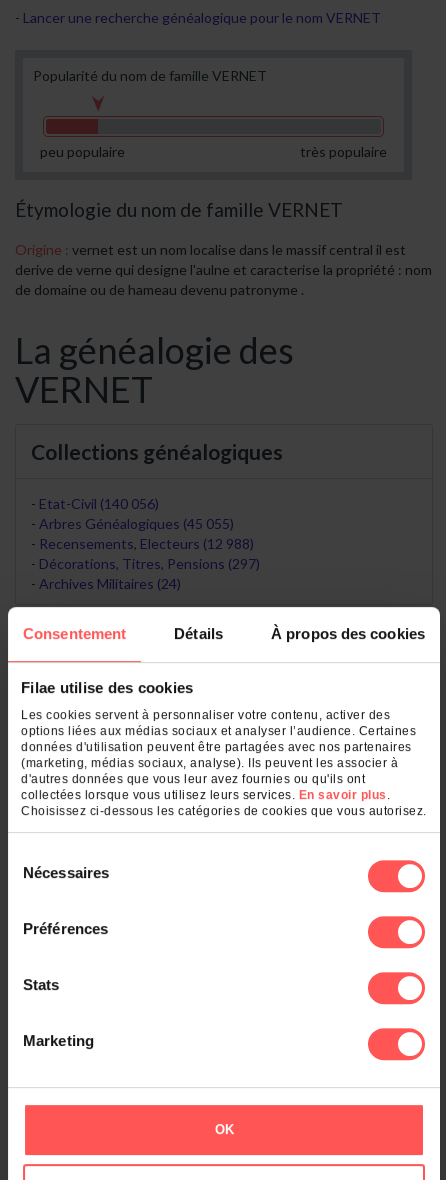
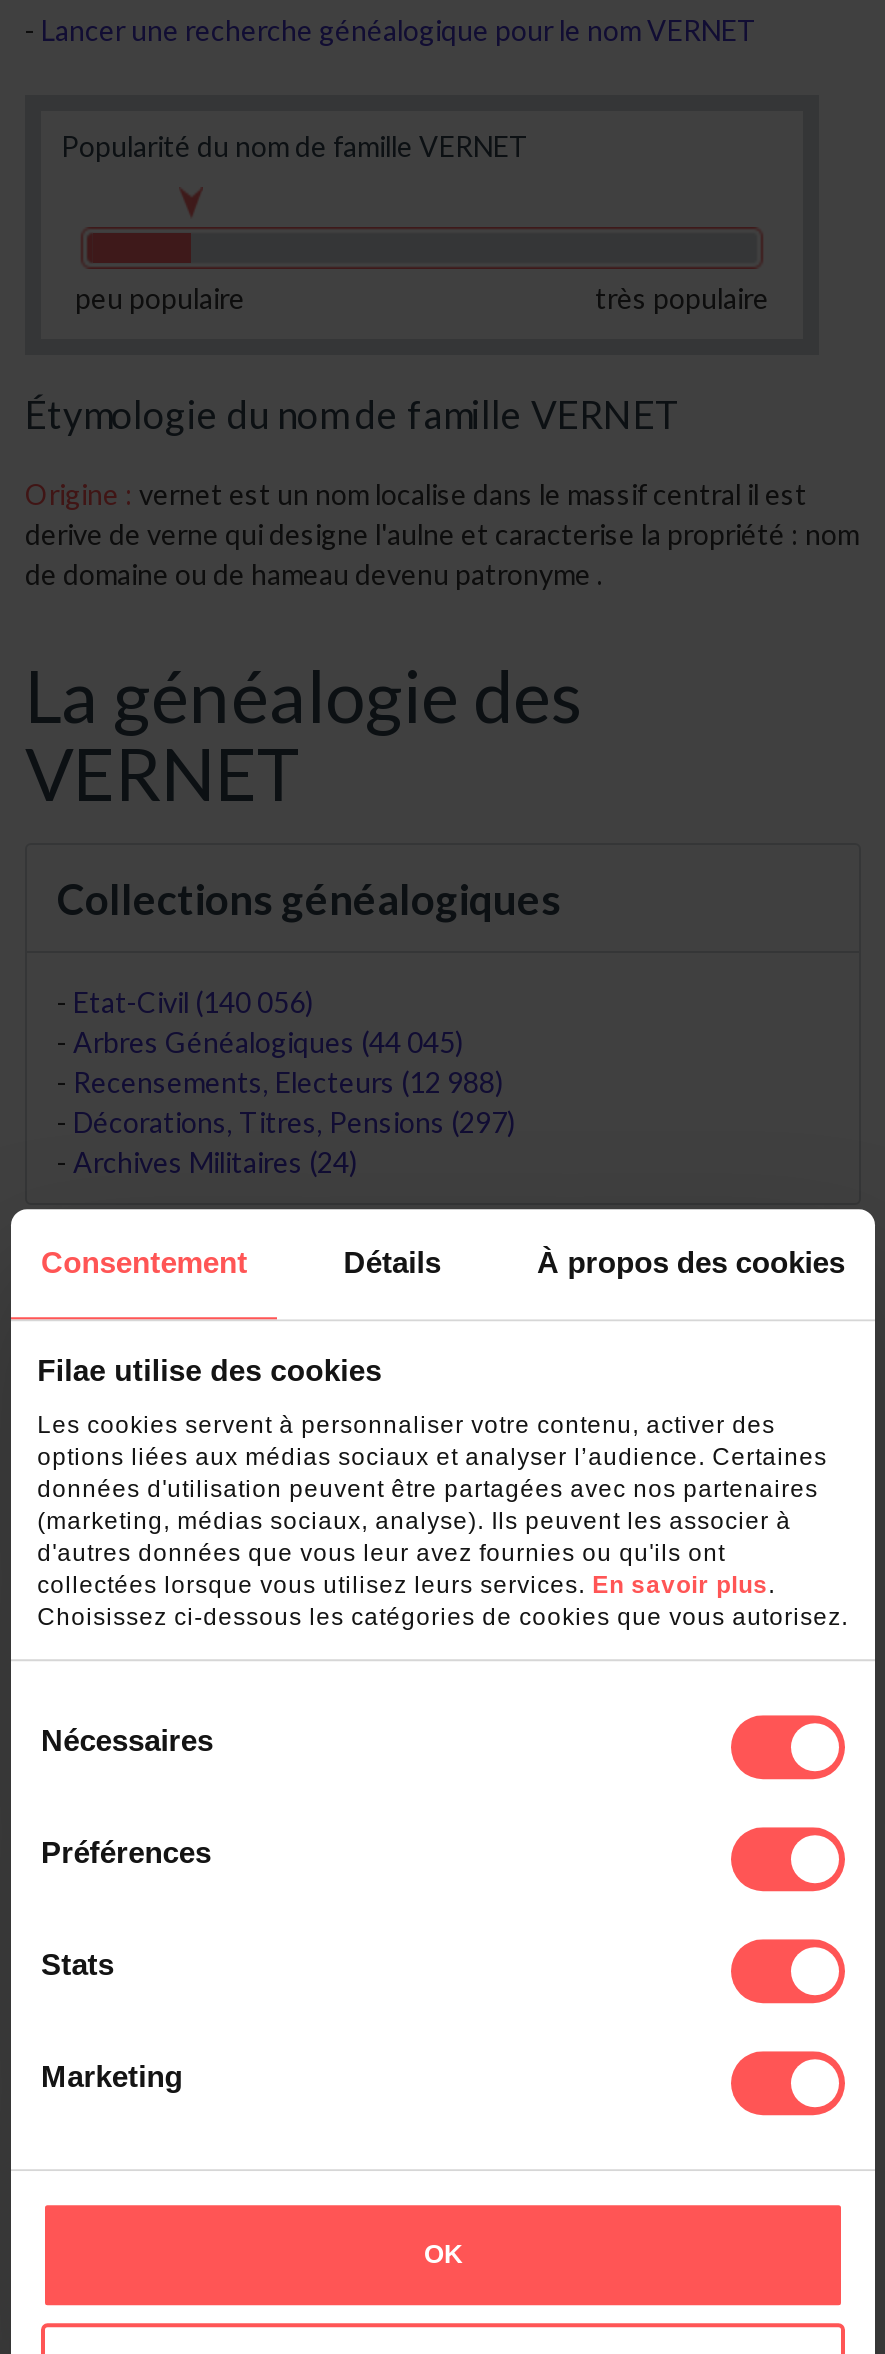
- Arbres Généalogiques (45 055)
+ Arbres Généalogiques (44 045)
